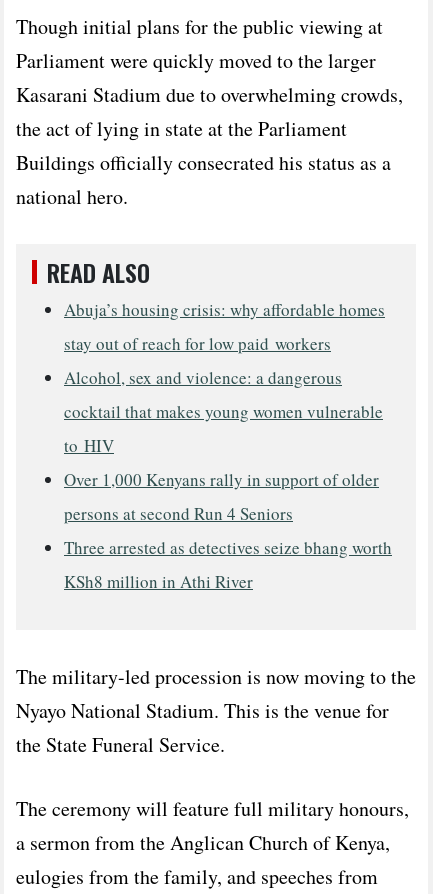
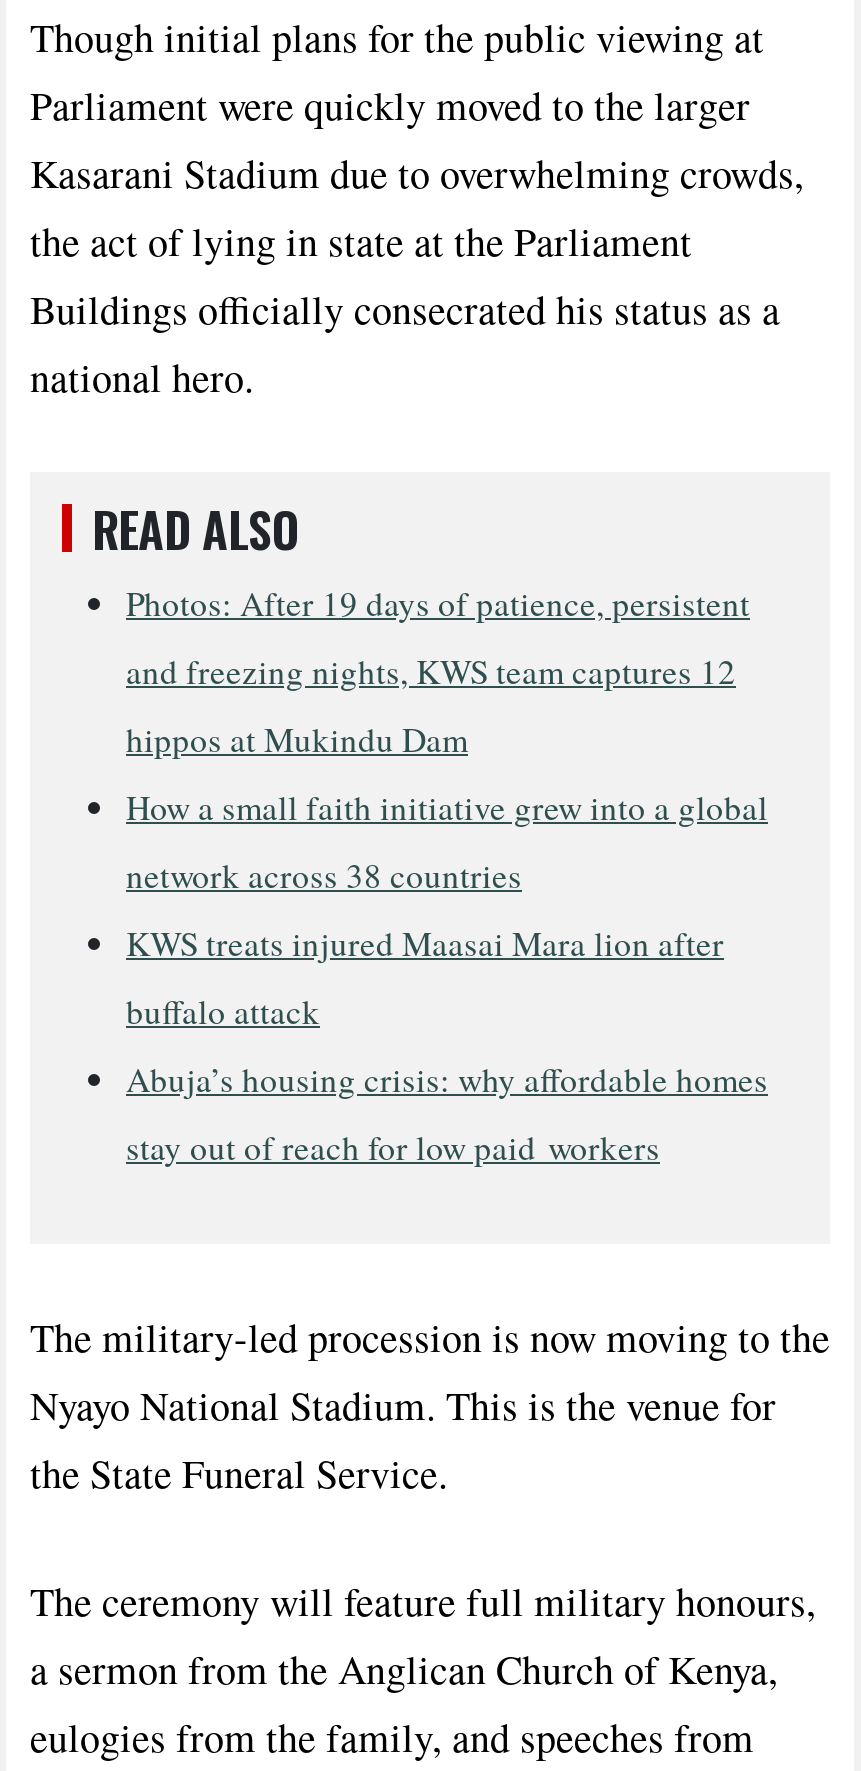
+ Photos: After 19 days of patience, persistent
+ and freezing nights, KWS team captures 12
+ hippos at Mukindu Dam
+ How a small faith initiative grew into a global
+ network across 38 countries
+ KWS treats injured Maasai Mara lion after
+ buffalo attack

moved down: Abuja’s housing crisis: why affordable homes | stay out of reach for low paid workers

- Alcohol, sex and violence: a dangerous
- cocktail that makes young women vulnerable
- to HIV
- Over 1,000 Kenyans rally in support of older
- persons at second Run 4 Seniors
- Three arrested as detectives seize bhang worth
- KSh8 million in Athi River
